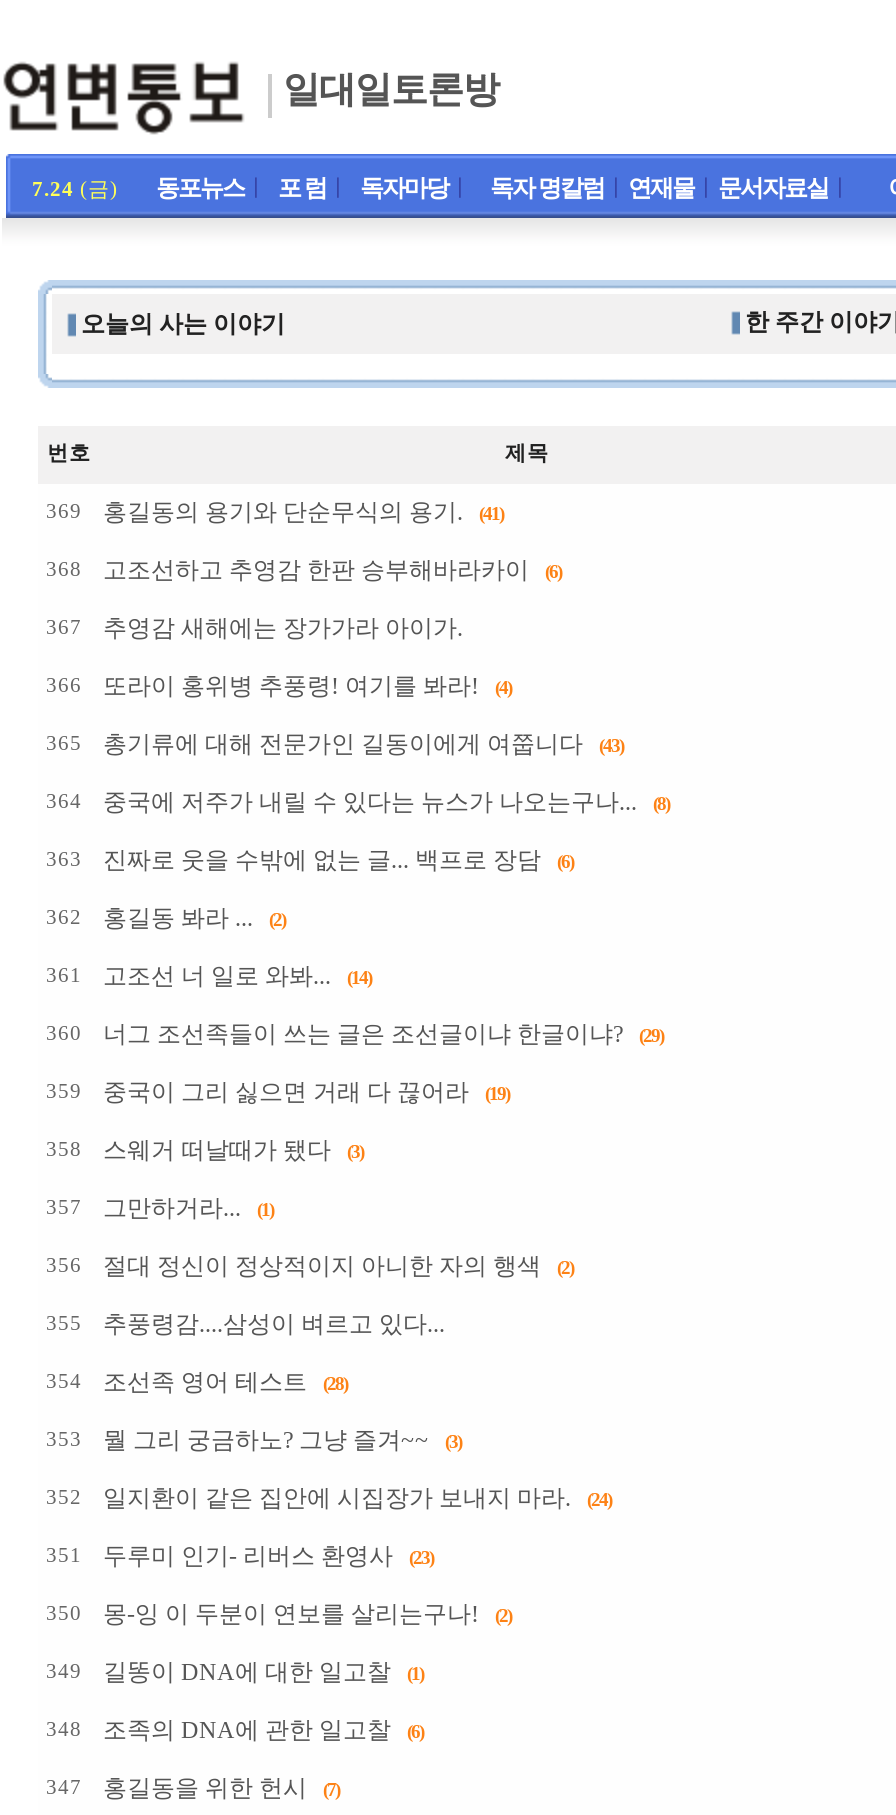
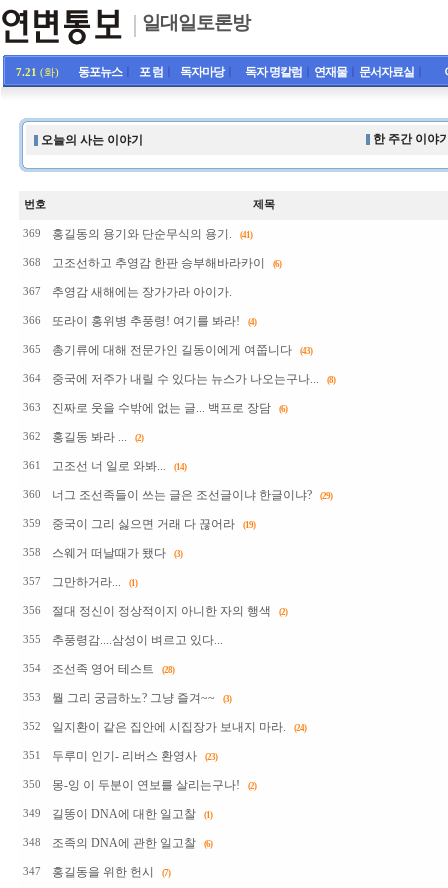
- 7.24 (금)
+ 7.21 (화)
